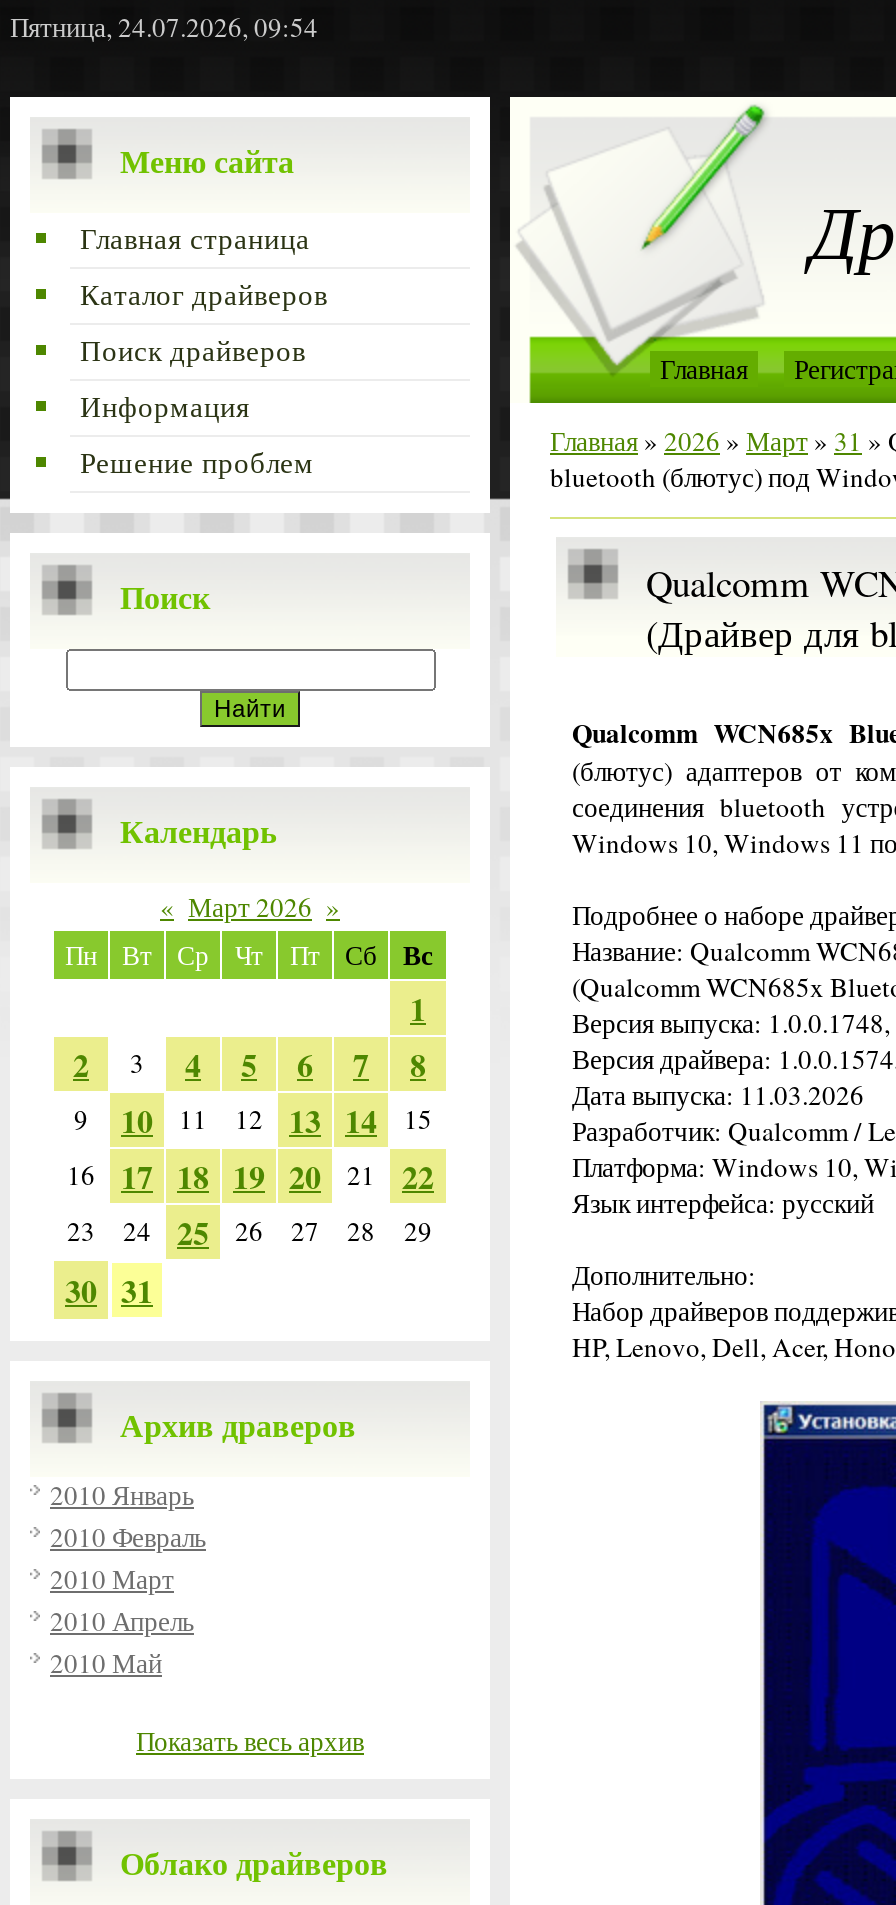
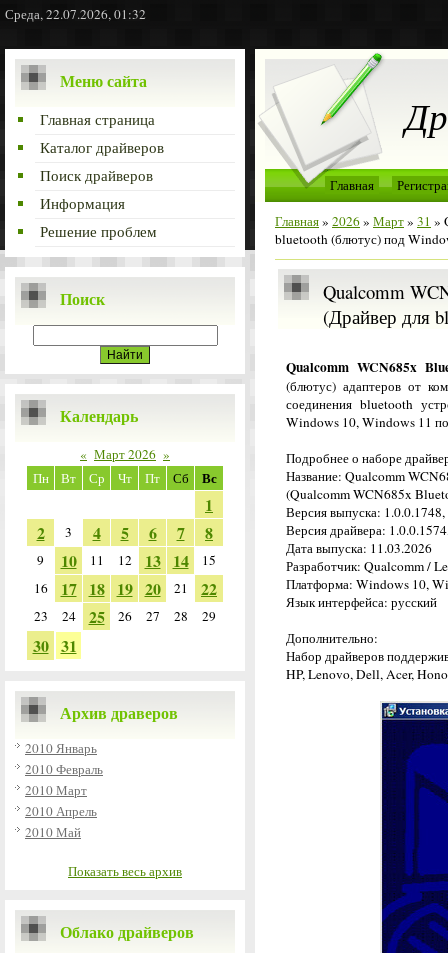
- Пятница, 24.07.2026, 09:54
+ Среда, 22.07.2026, 01:32
